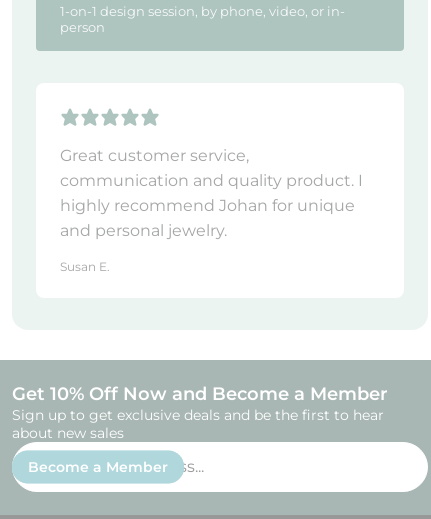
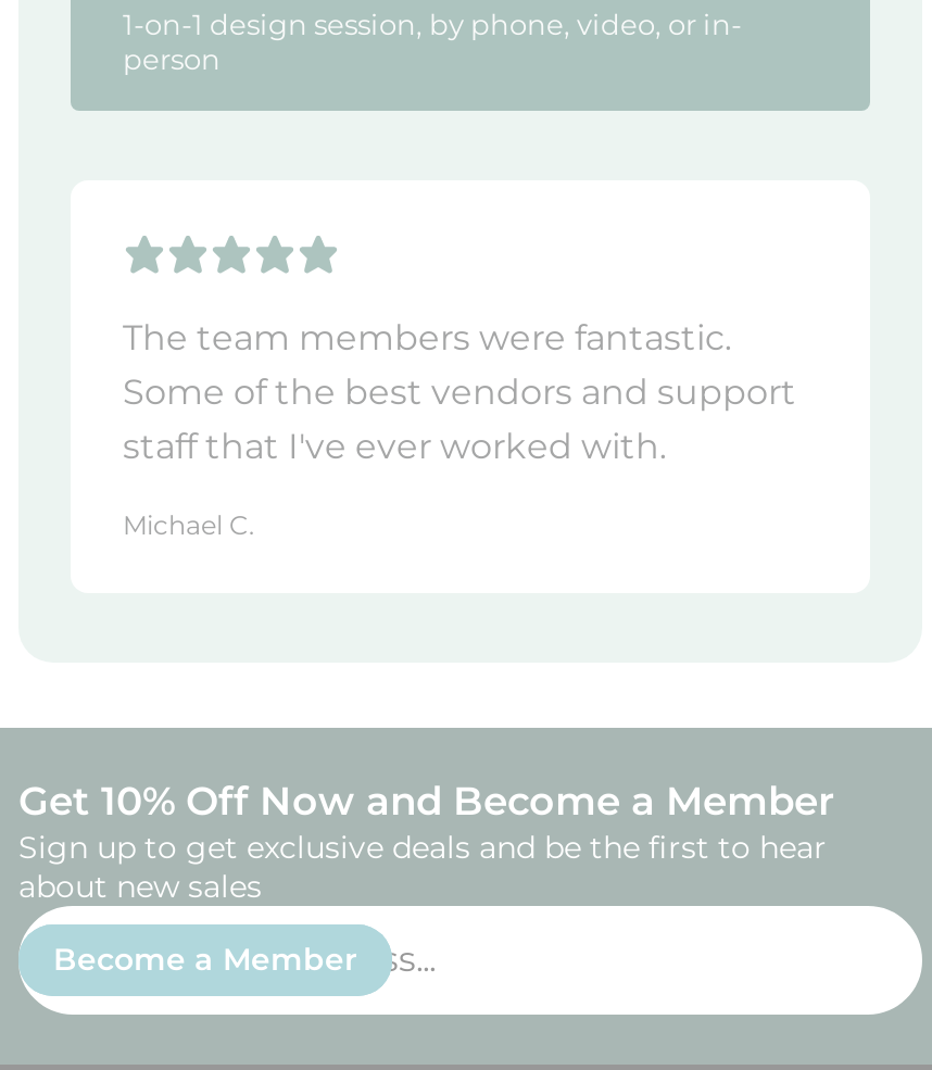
- Great customer service,
- communication and quality product. I
- highly recommend Johan for unique
- and personal jewelry.
+ The team members were fantastic.
+ Some of the best vendors and support
+ staff that I've ever worked with.

- Susan E.
+ Michael C.
